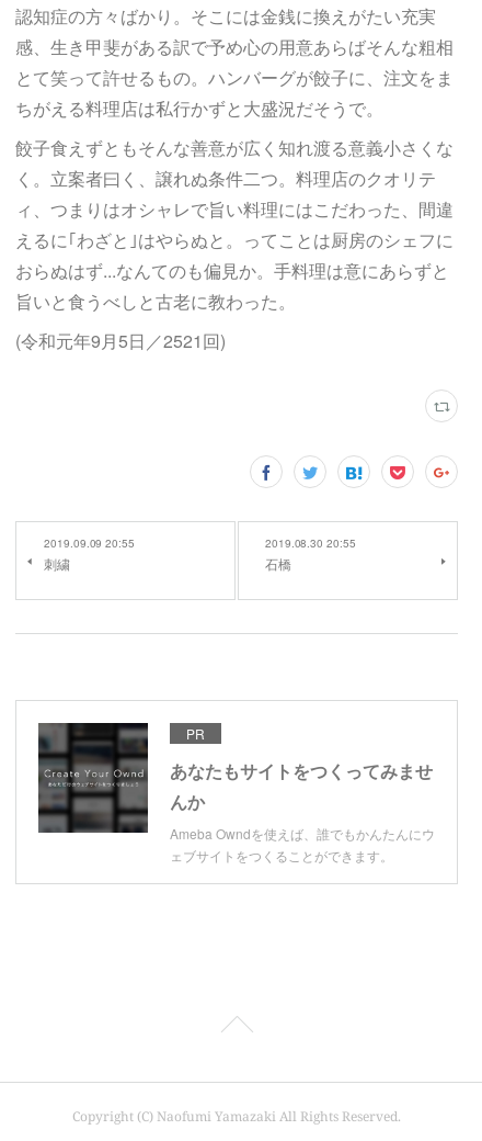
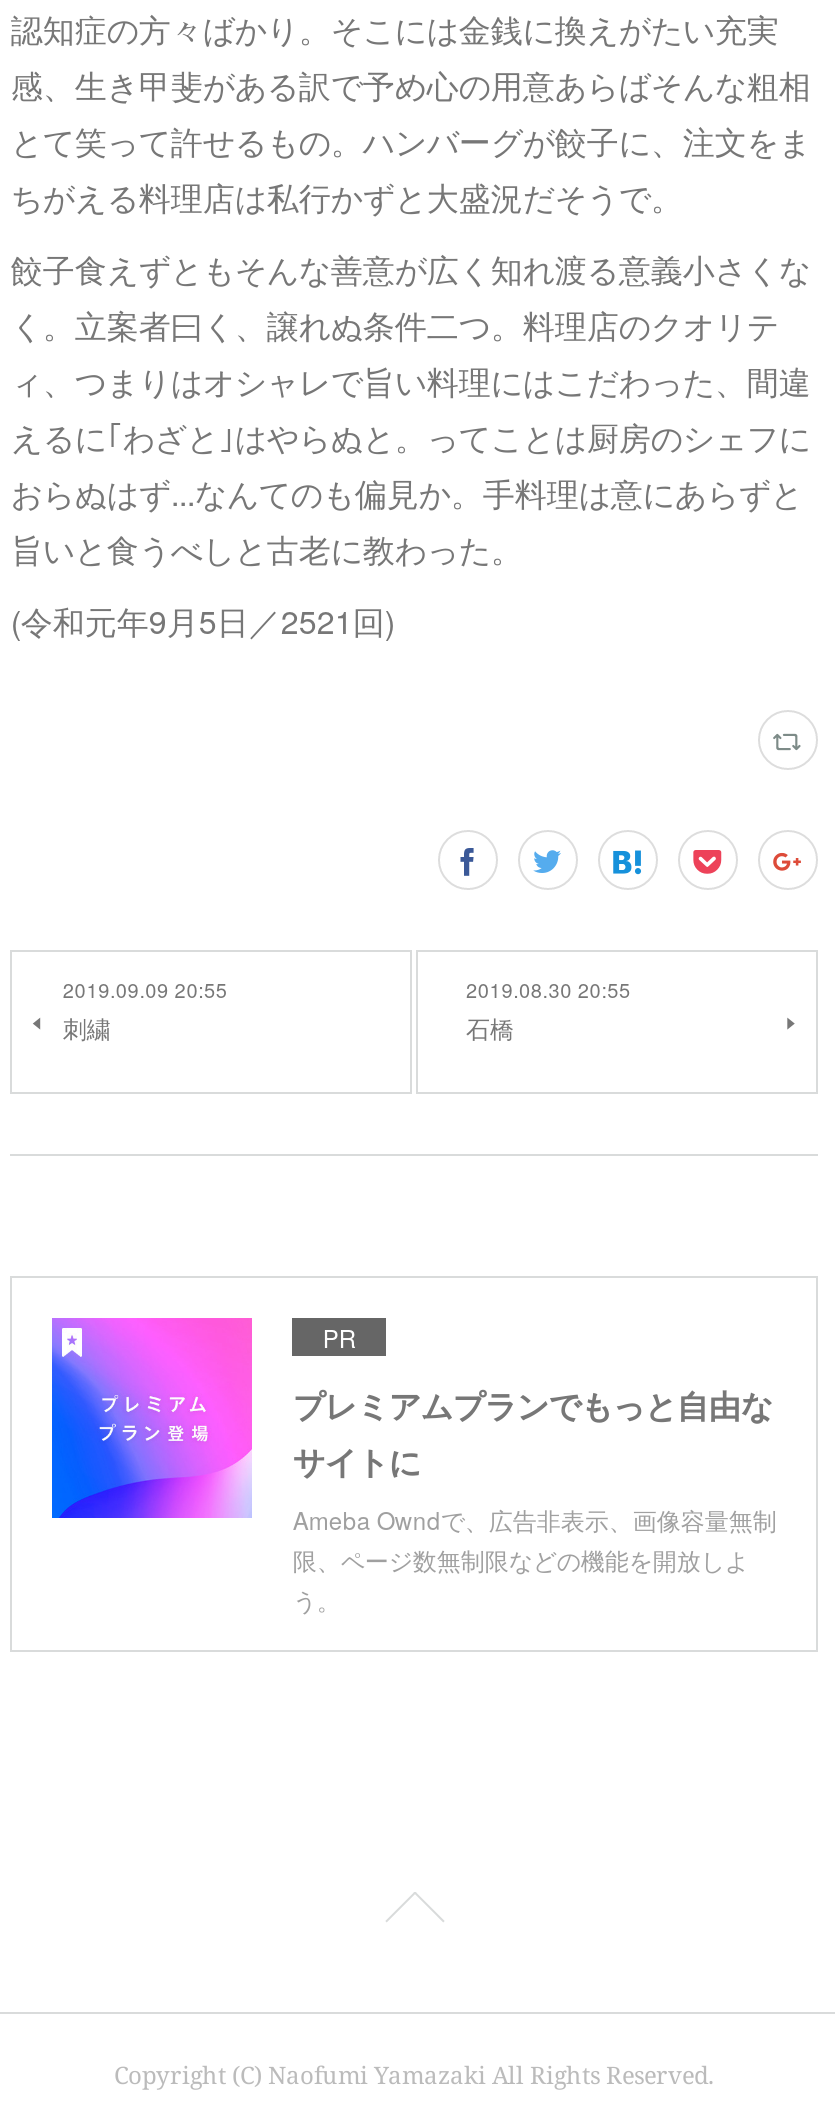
- [image]
- あなたもサイトをつくってみませ
- んか
- Ameba Owndを使えば、誰でもかんたんにウ
- ェブサイトをつくることができます。
+ [image]
+ プレミアムプランでもっと自由な
+ サイトに
+ Ameba Owndで、広告非表示、画像容量無制
+ 限、ページ数無制限などの機能を開放しよ
+ う。
